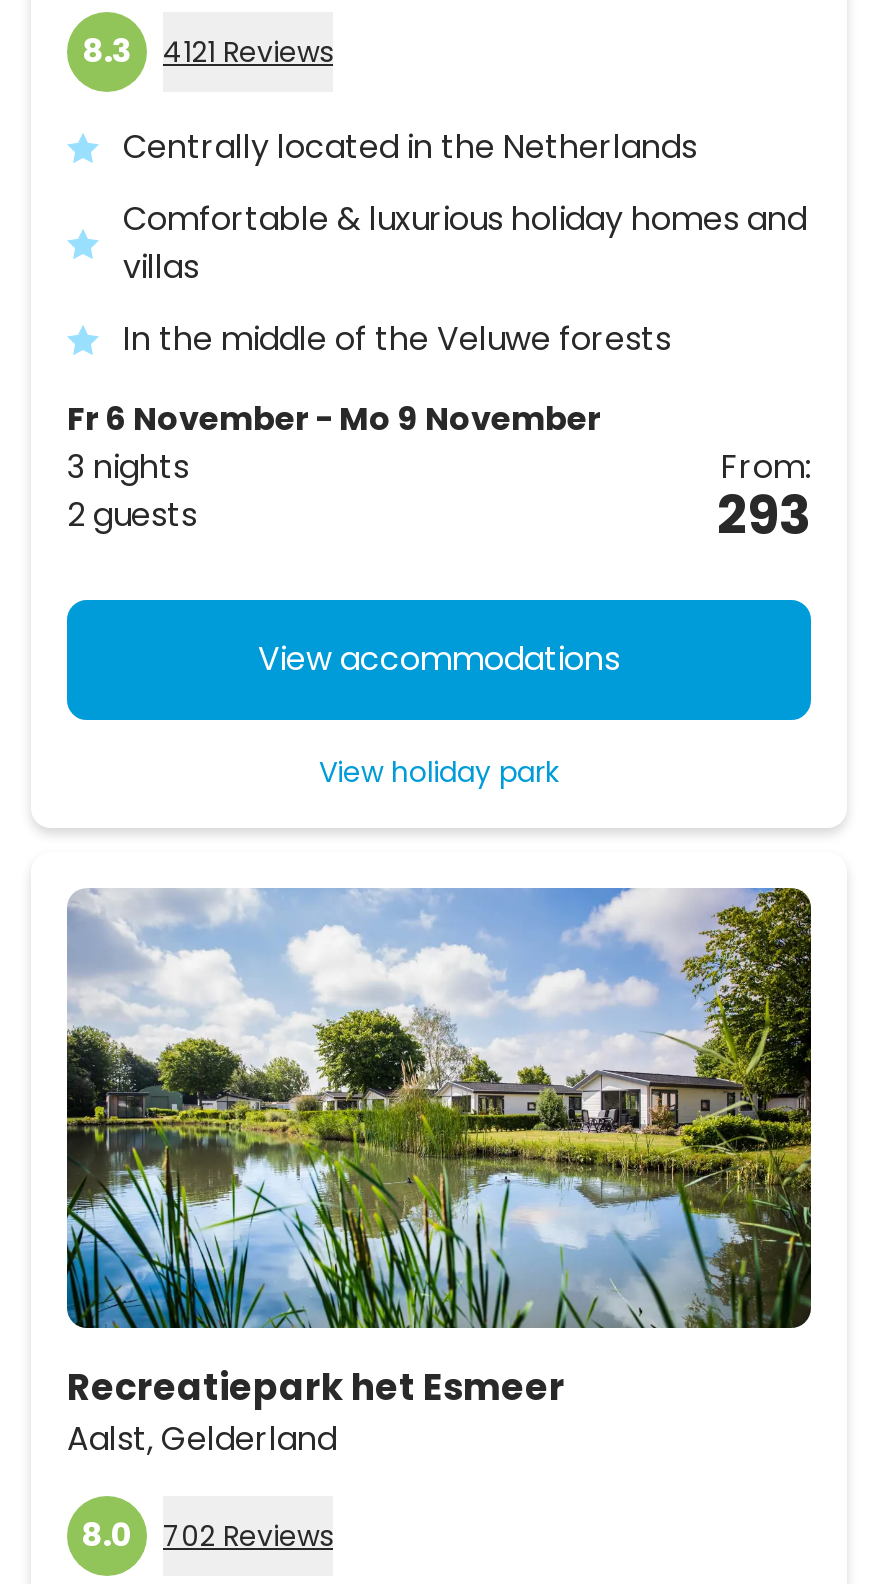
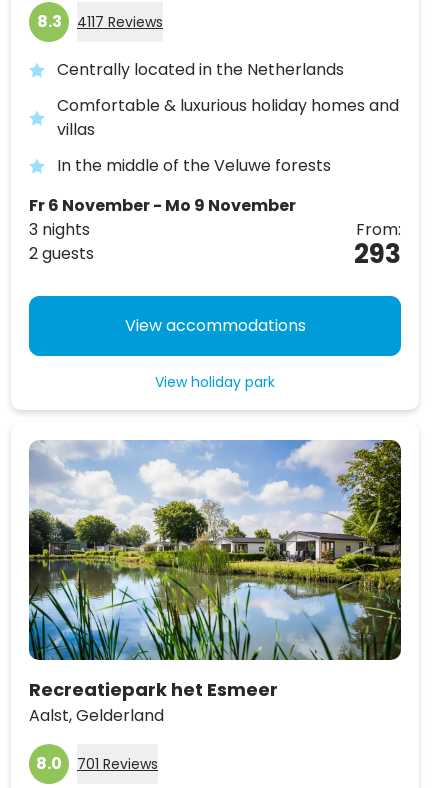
- 8.3 4121 Reviews
+ 8.3 4117 Reviews

- 8.0 702 Reviews
+ 8.0 701 Reviews
